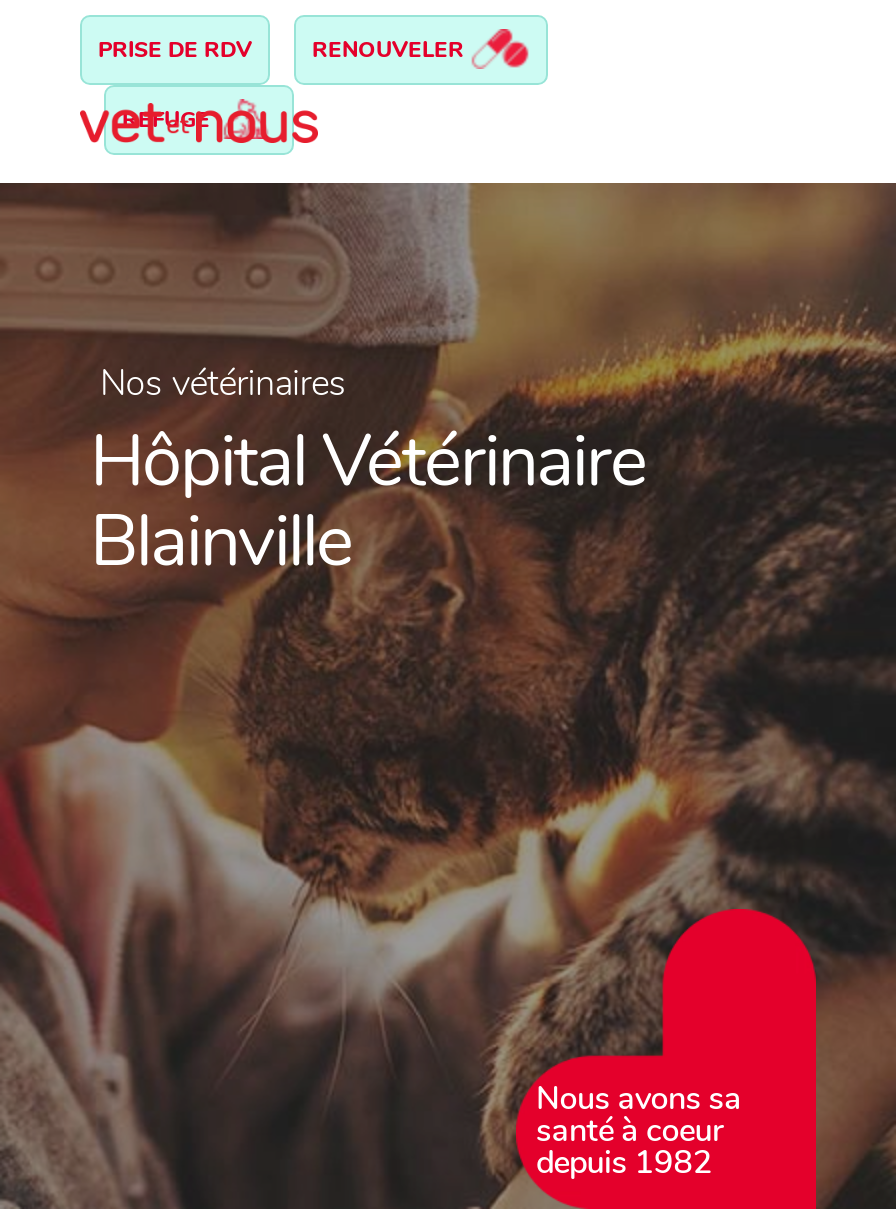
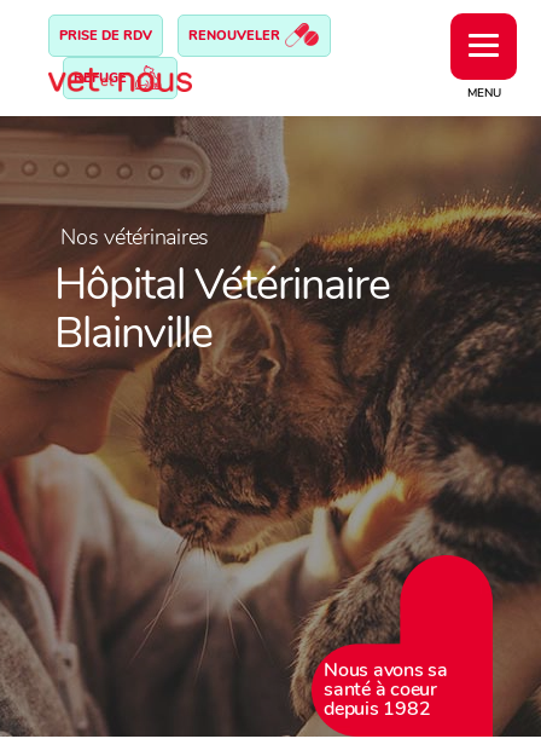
+ [image]
+ MENU
